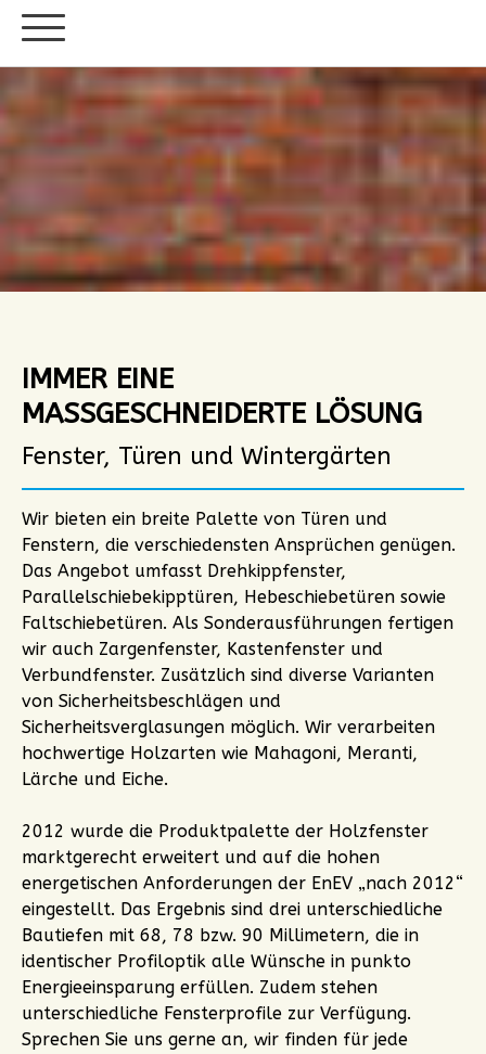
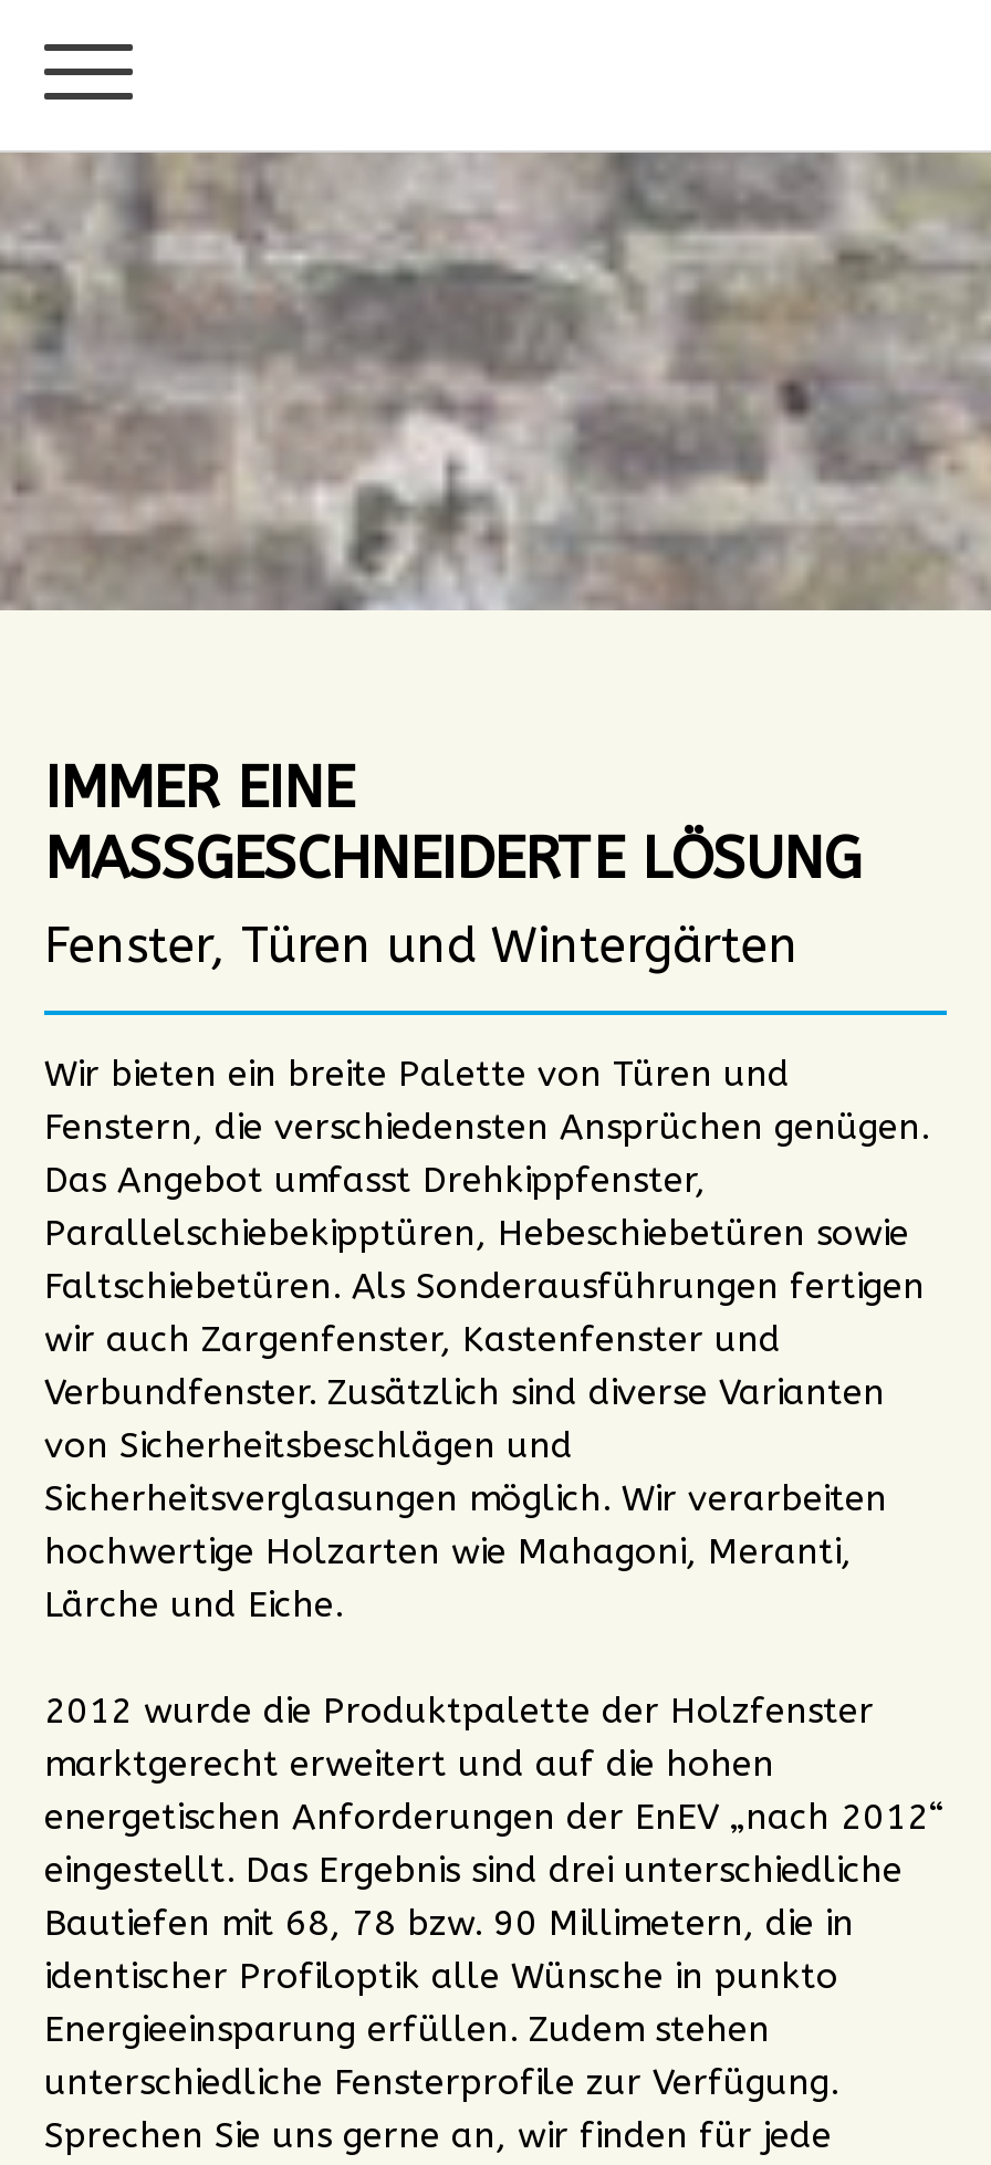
- [image]
+ [image]
